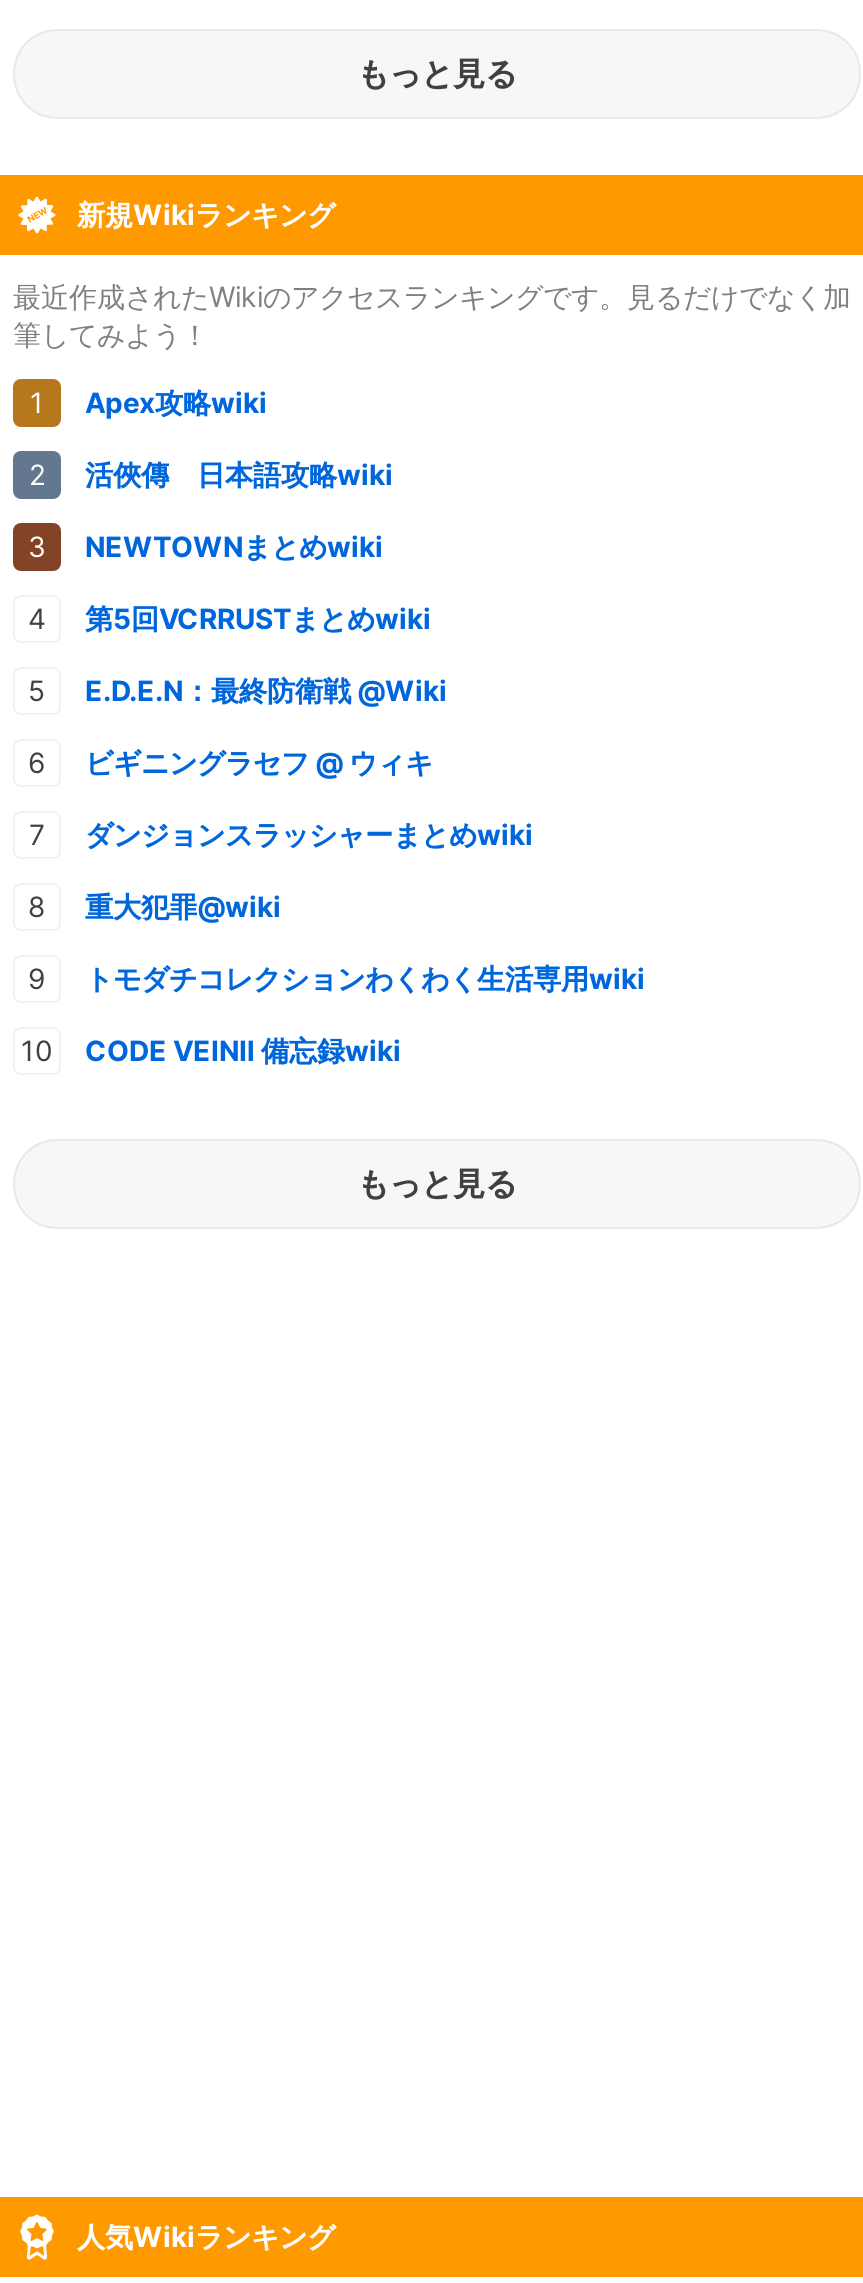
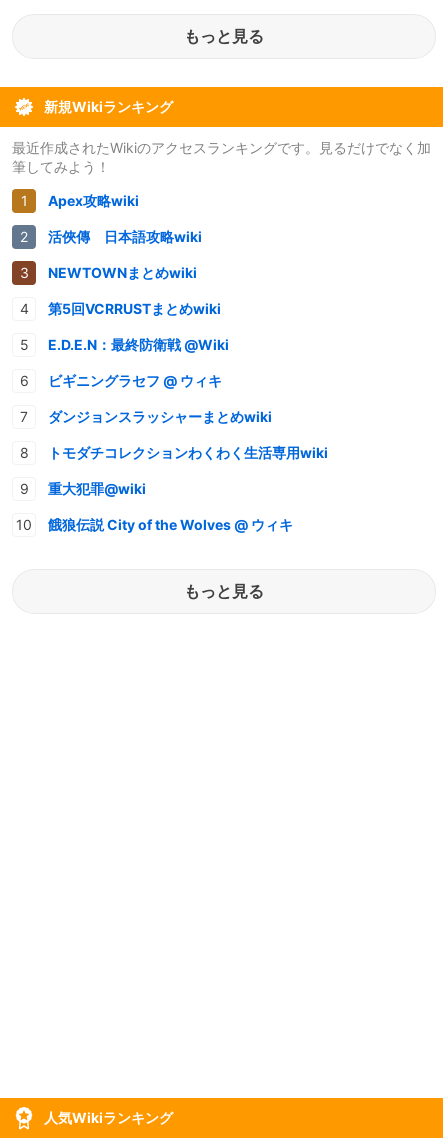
moved down: 重大犯罪@wiki

moved up: トモダチコレクションわくわく生活専用wiki

- CODE VEINⅡ 備忘録wiki
+ 餓狼伝説 City of the Wolves @ ウィキ
